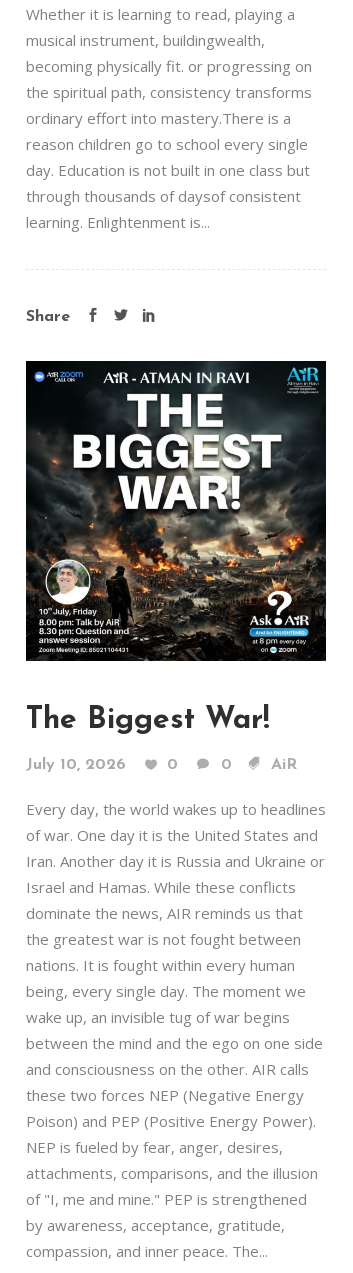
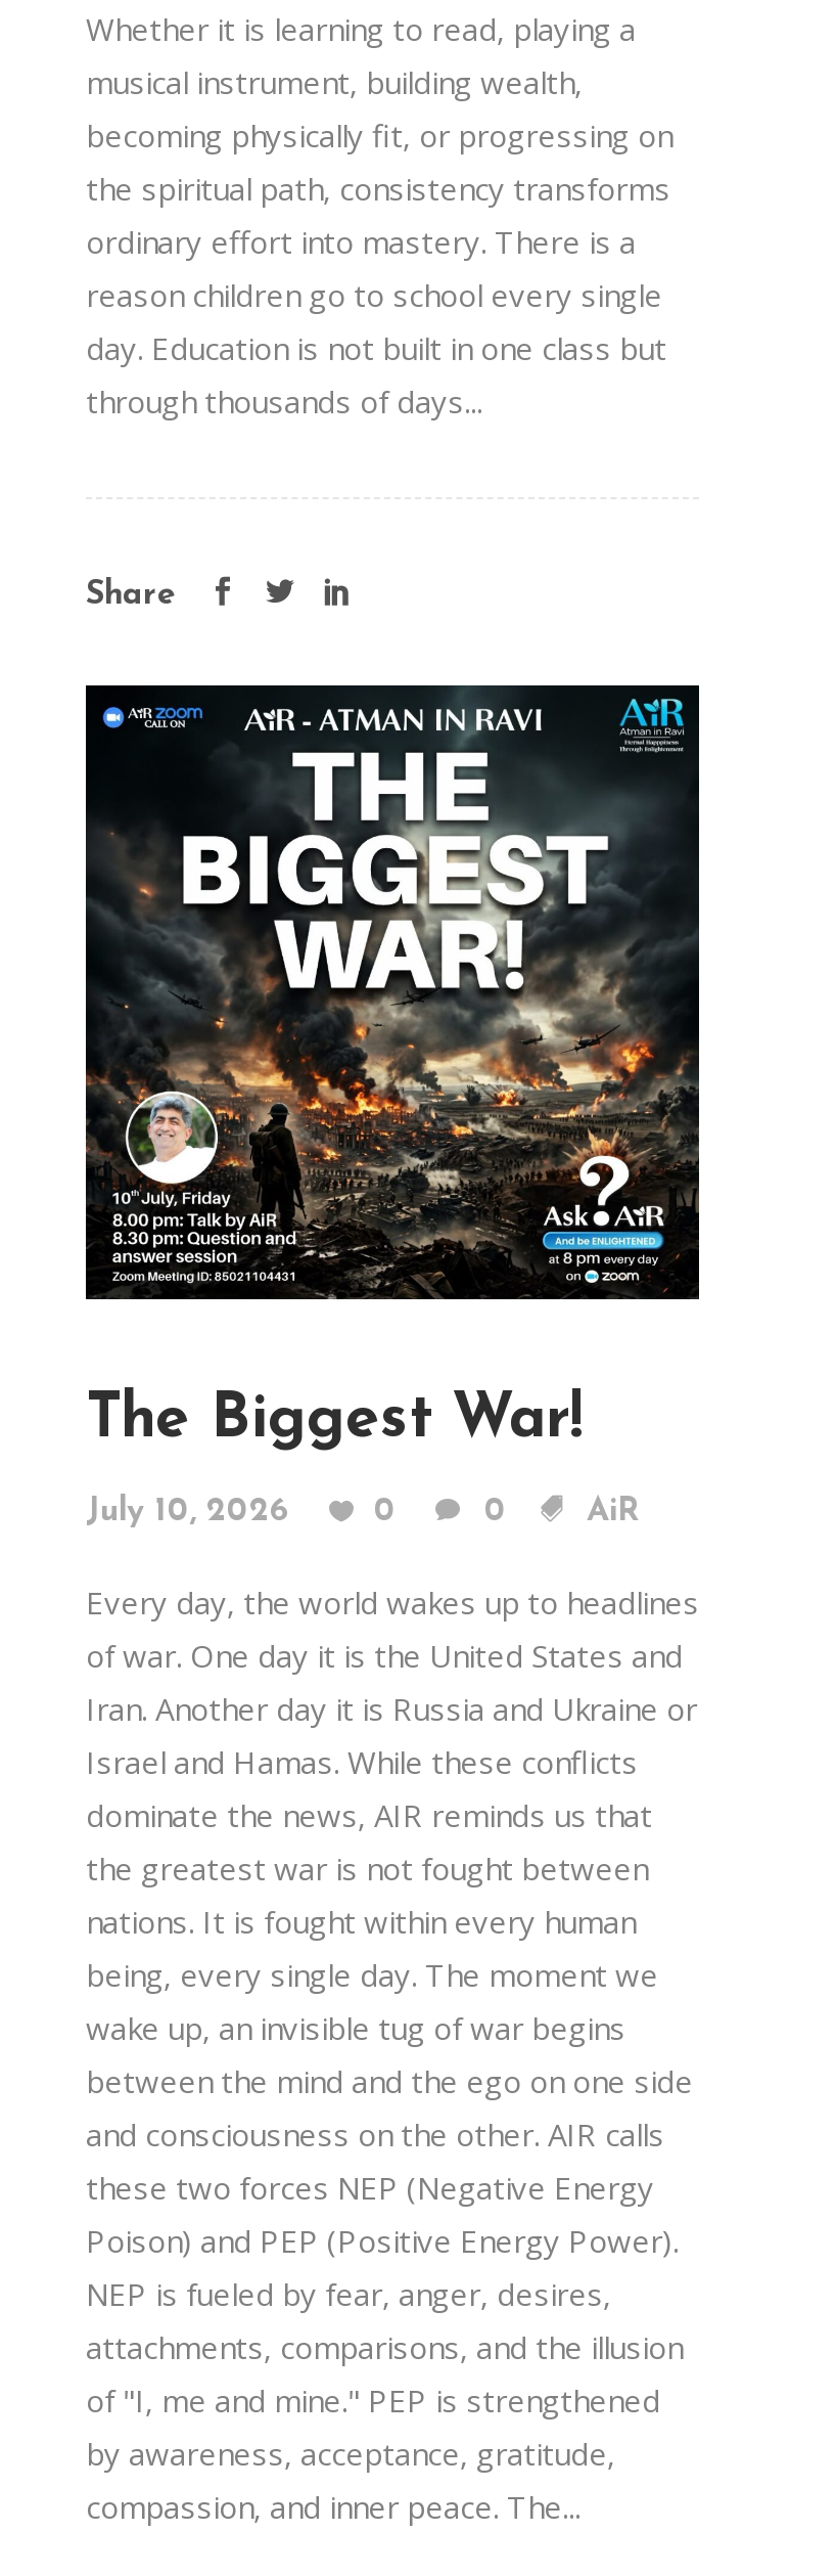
- musical instrument, buildingwealth,
- becoming physically fit. or progressing on
+ musical instrument, building wealth,
+ becoming physically fit, or progressing on

- ordinary effort into mastery.There is a
+ ordinary effort into mastery. There is a

- through thousands of daysof consistent
- learning. Enlightenment is...
+ through thousands of days...
